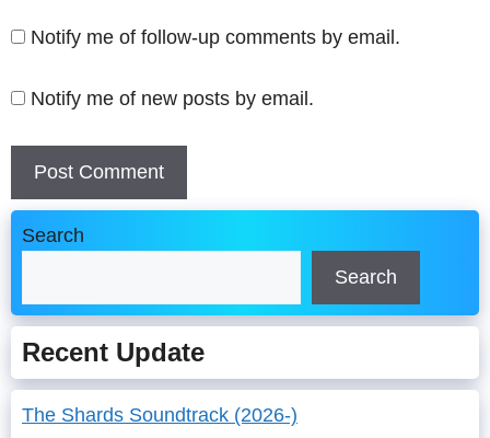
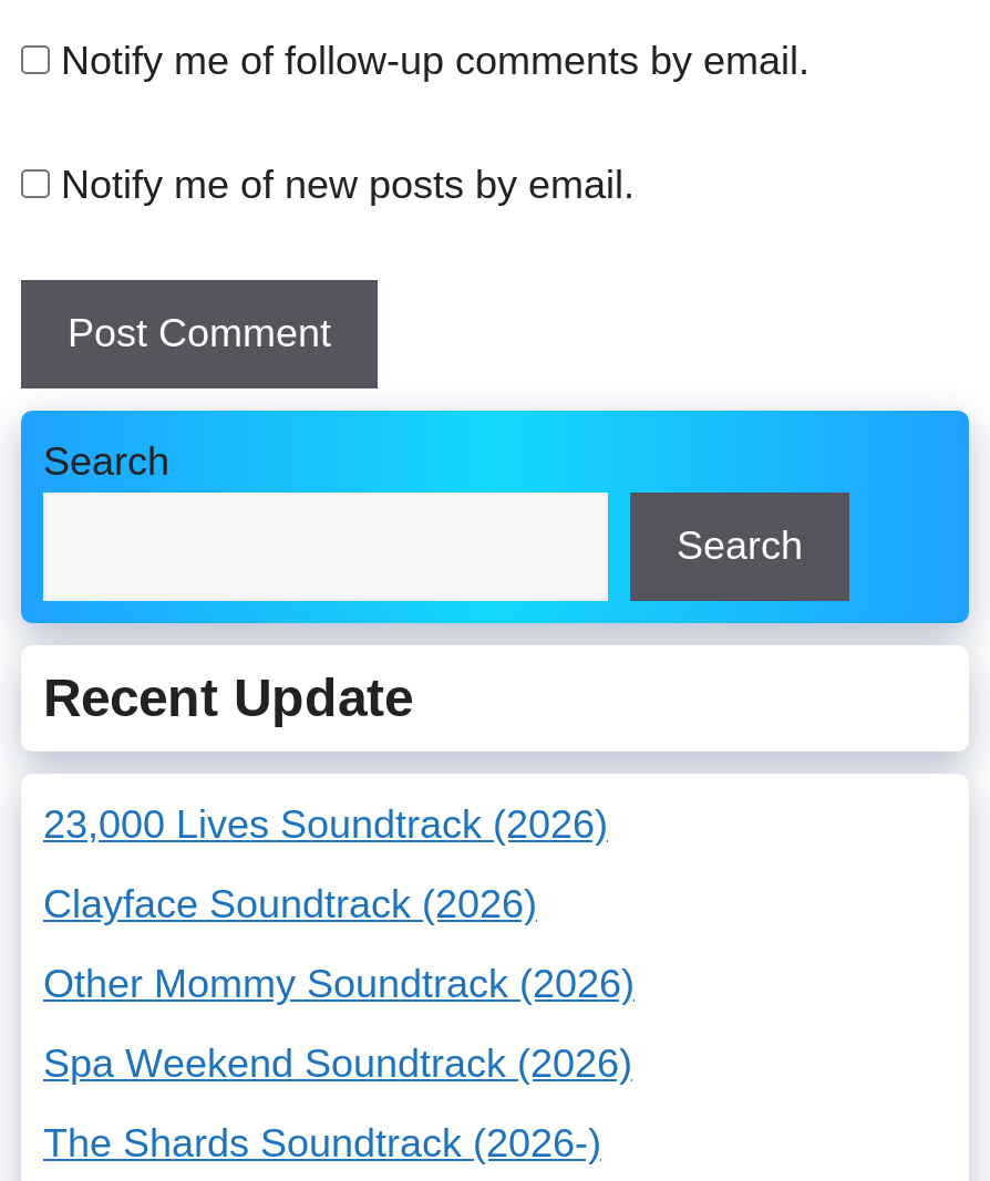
+ 23,000 Lives Soundtrack (2026)
+ Clayface Soundtrack (2026)
+ Other Mommy Soundtrack (2026)
+ Spa Weekend Soundtrack (2026)
